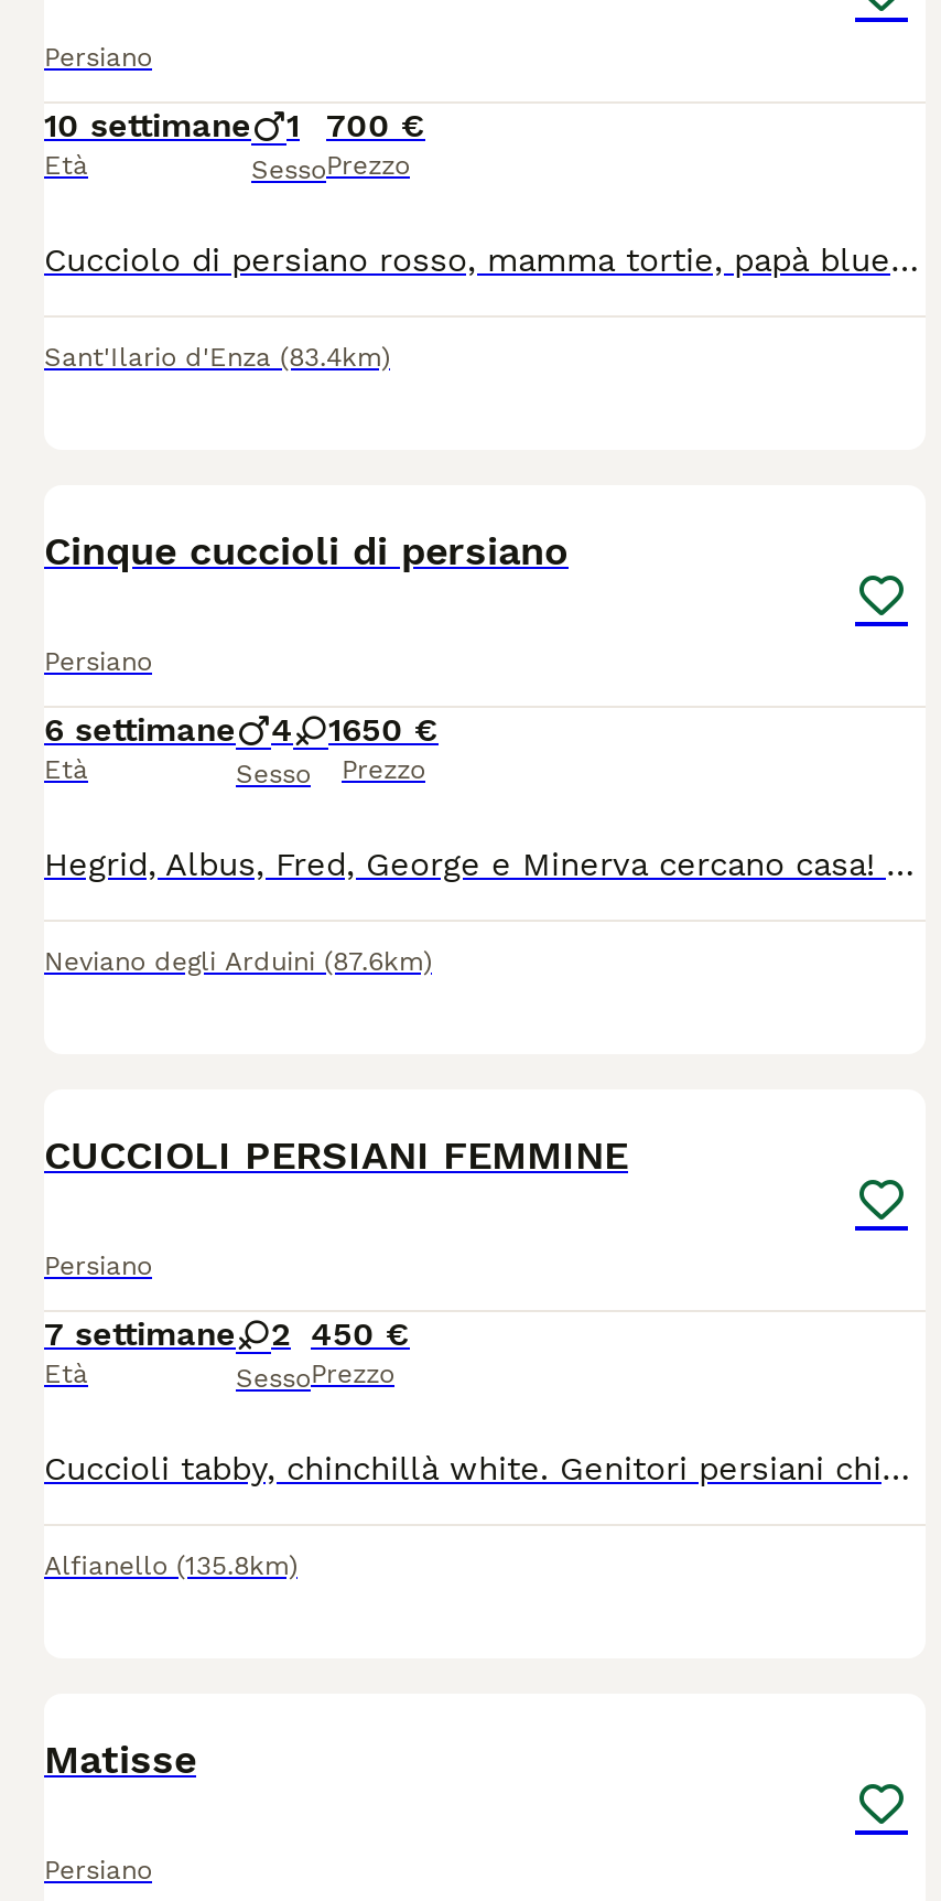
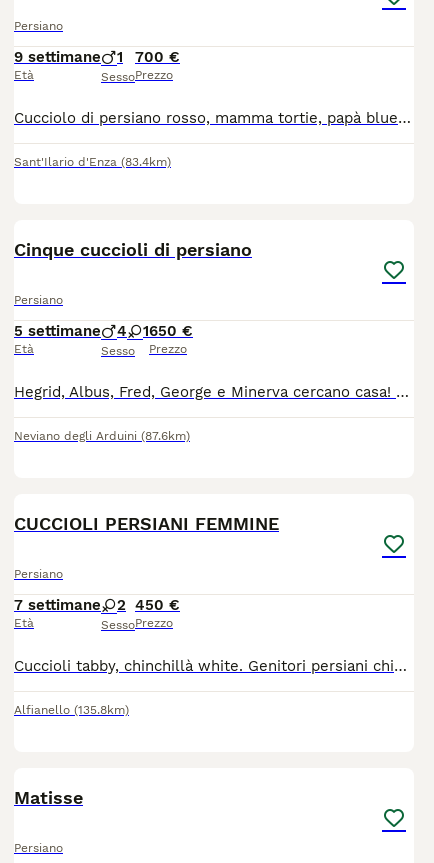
- 10 settimane 1 700 €
+ 9 settimane 1 700 €

- 6 settimane 4 1 650 €
+ 5 settimane 4 1 650 €
